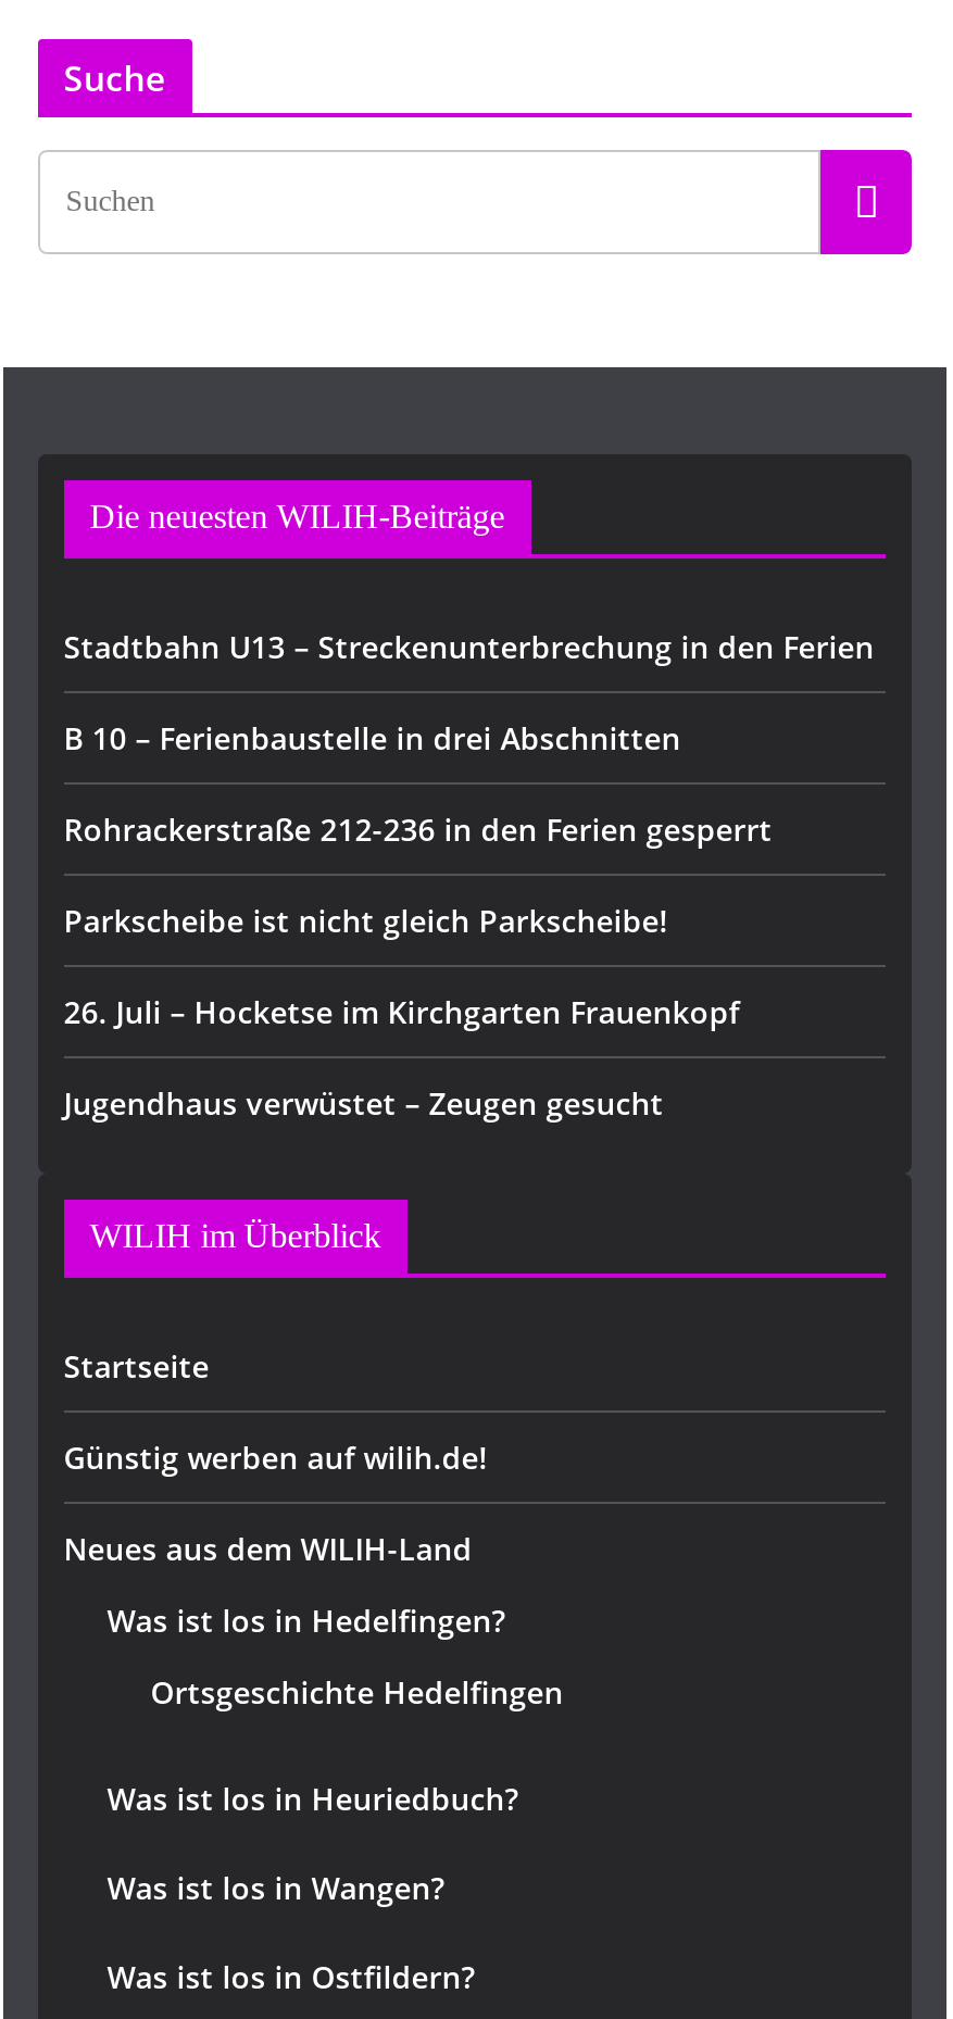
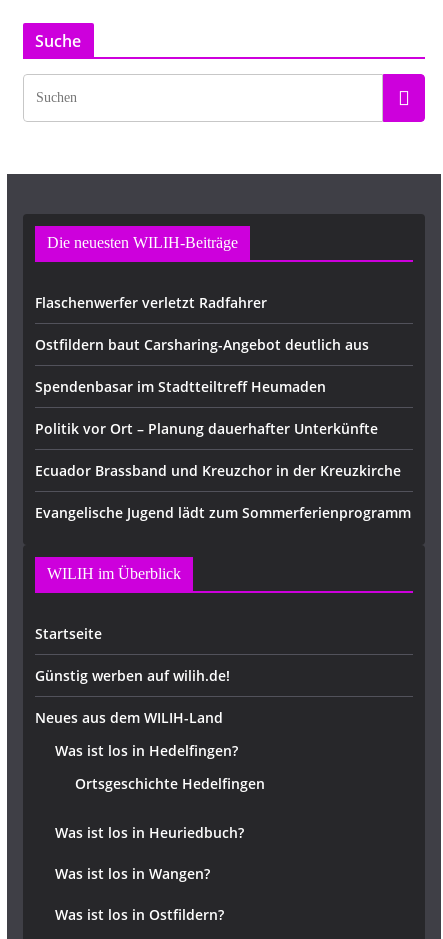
- Stadtbahn U13 – Streckenunterbrechung in den Ferien
+ Flaschenwerfer verletzt Radfahrer

- B 10 – Ferienbaustelle in drei Abschnitten
+ Ostfildern baut Carsharing-Angebot deutlich aus

- Rohrackerstraße 212-236 in den Ferien gesperrt
+ Spendenbasar im Stadtteiltreff Heumaden

- Parkscheibe ist nicht gleich Parkscheibe!
+ Politik vor Ort – Planung dauerhafter Unterkünfte

- 26. Juli – Hocketse im Kirchgarten Frauenkopf
+ Ecuador Brassband und Kreuzchor in der Kreuzkirche

- Jugendhaus verwüstet – Zeugen gesucht
+ Evangelische Jugend lädt zum Sommerferienprogramm
